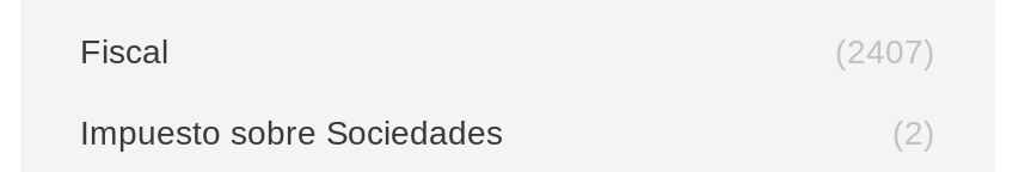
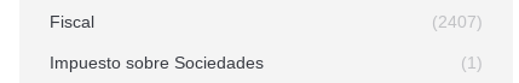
- (2)
+ (1)
